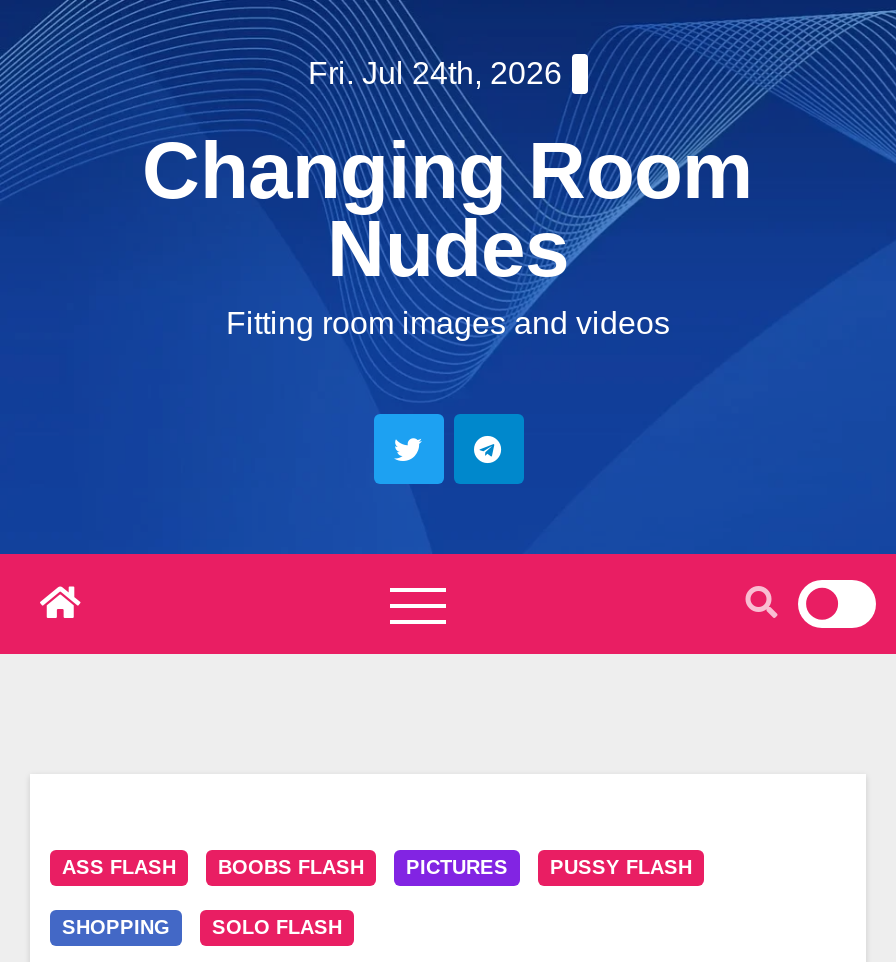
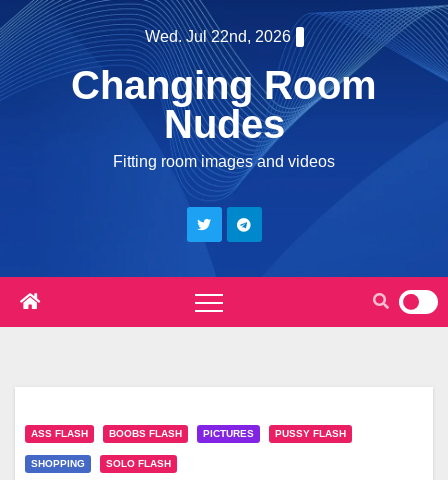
- Fri. Jul 24th, 2026
+ Wed. Jul 22nd, 2026
